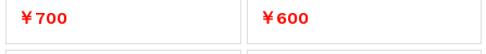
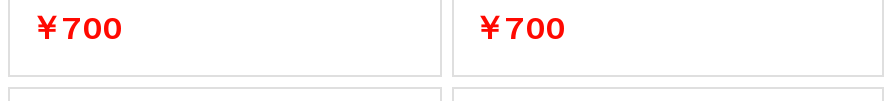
- ￥600
+ ￥700
